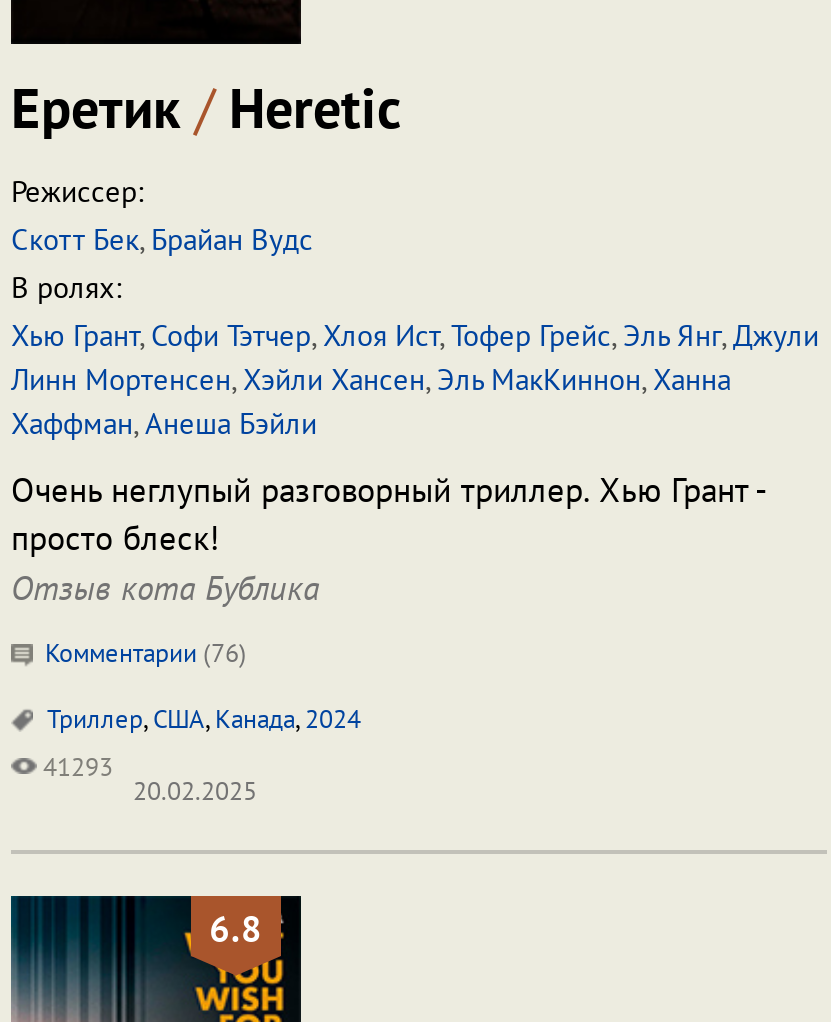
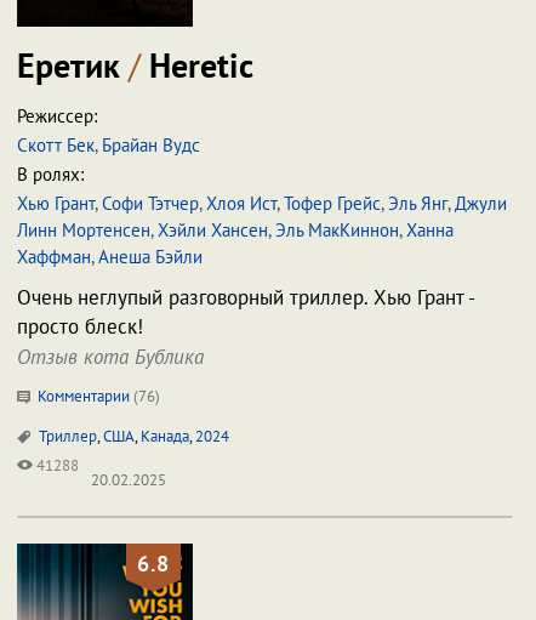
- 41293
+ 41288
